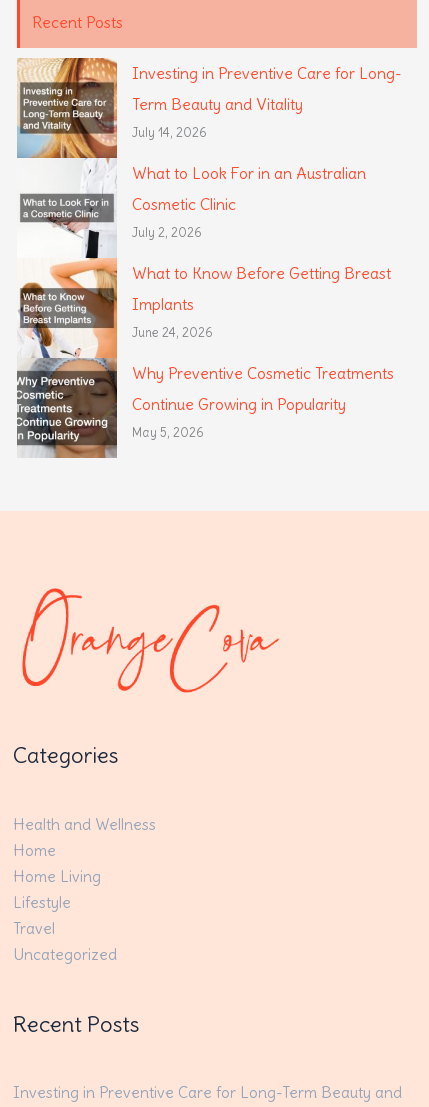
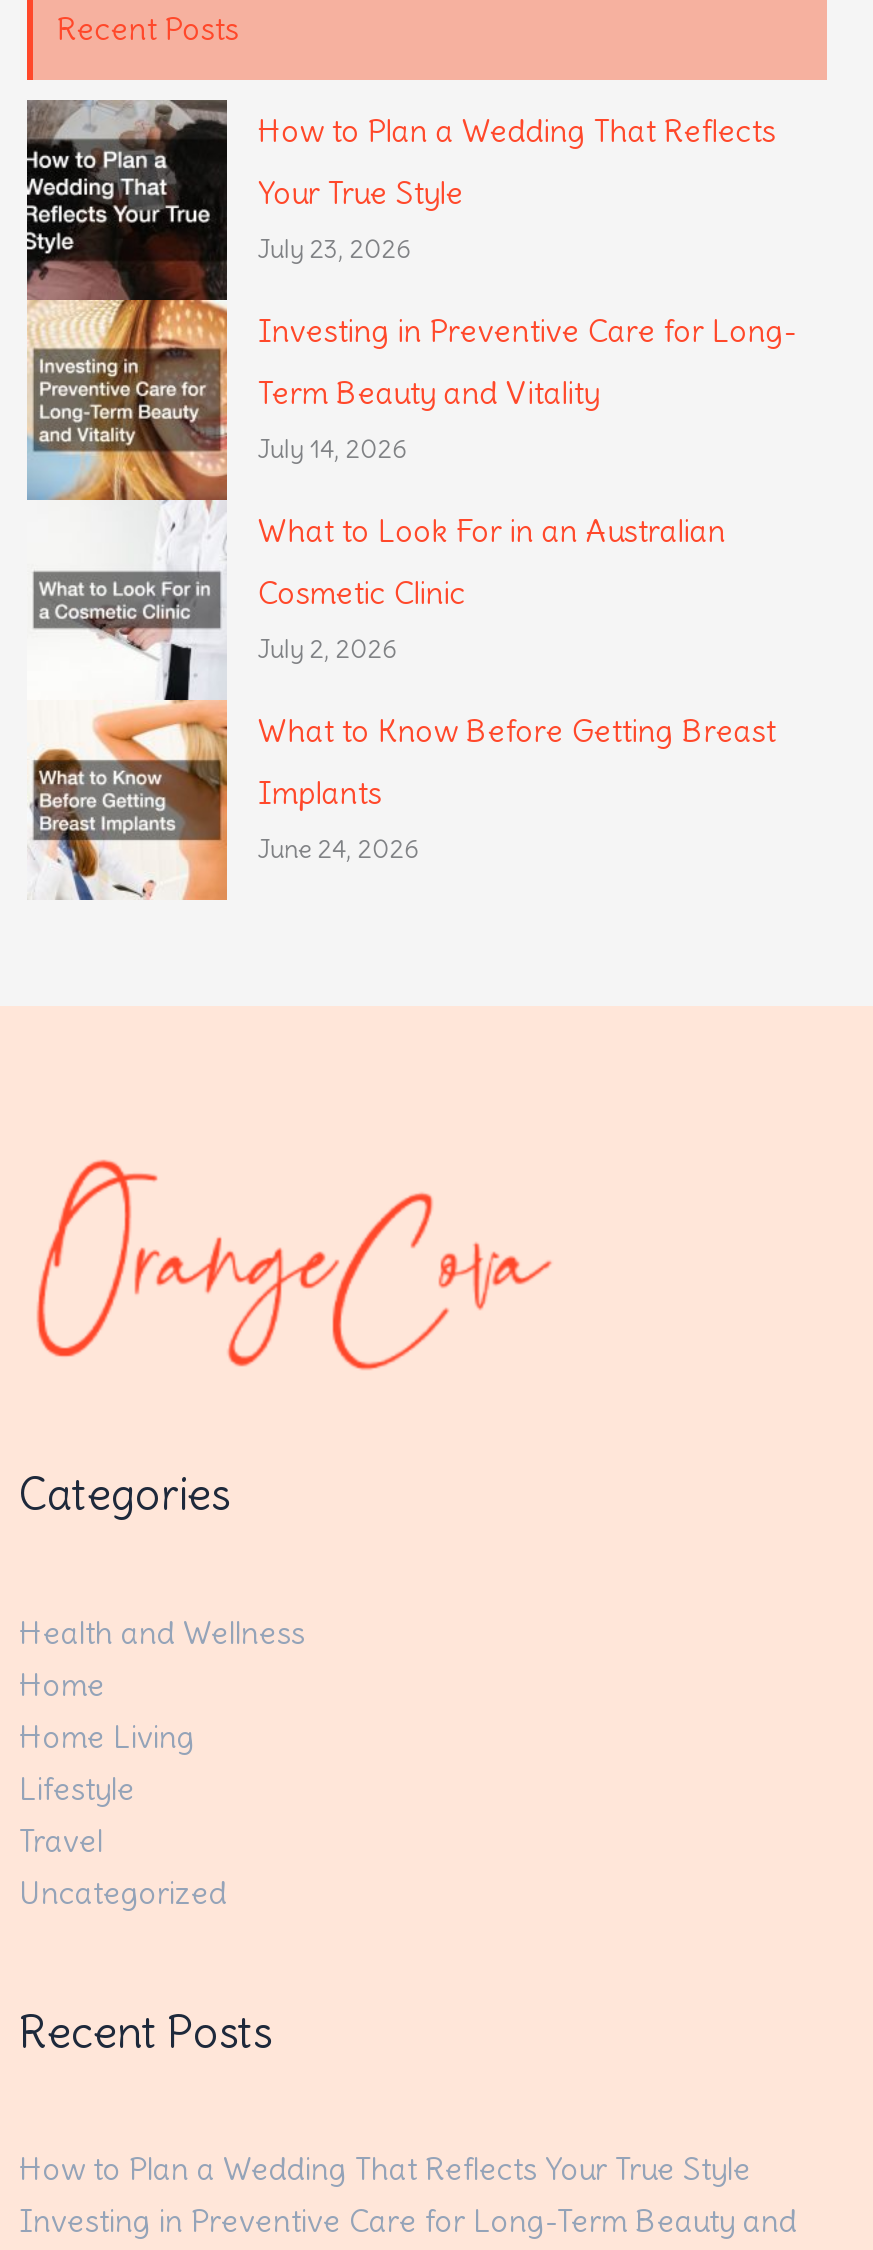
+ [image]
+ How to Plan a Wedding That Reflects
+ Your True Style
+ July 23, 2026

moved down: Investing in Preventive Care for Long- | Term Beauty and Vitality | July 14, 2026 | ... | Implants | June 24, 2026

- [image]
- Why Preventive Cosmetic Treatments
- Continue Growing in Popularity
- May 5, 2026

+ How to Plan a Wedding That Reflects Your True Style
